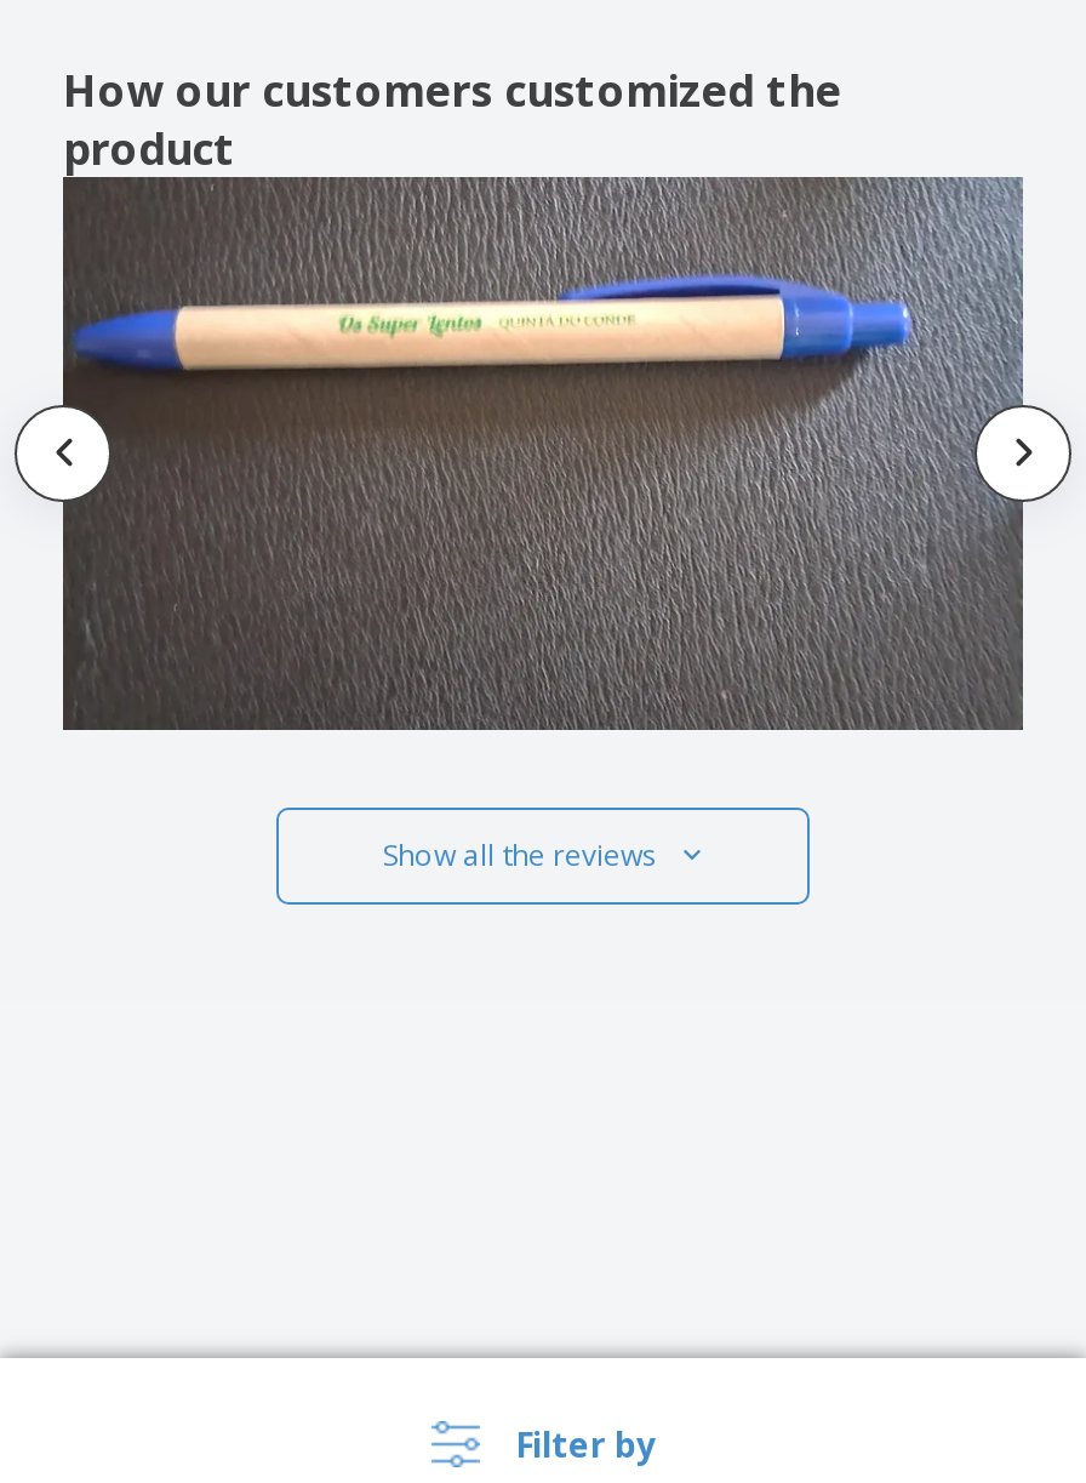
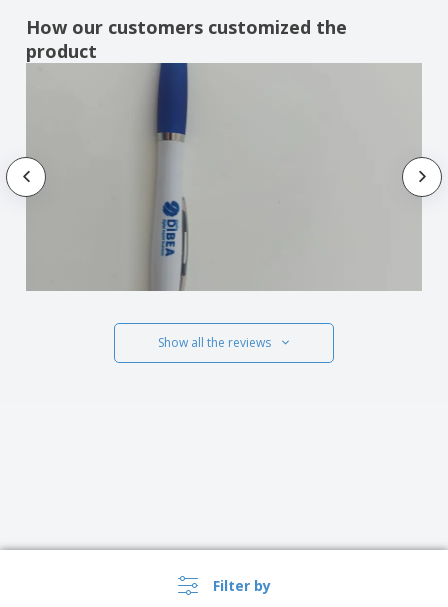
- [image]
+ [image]
